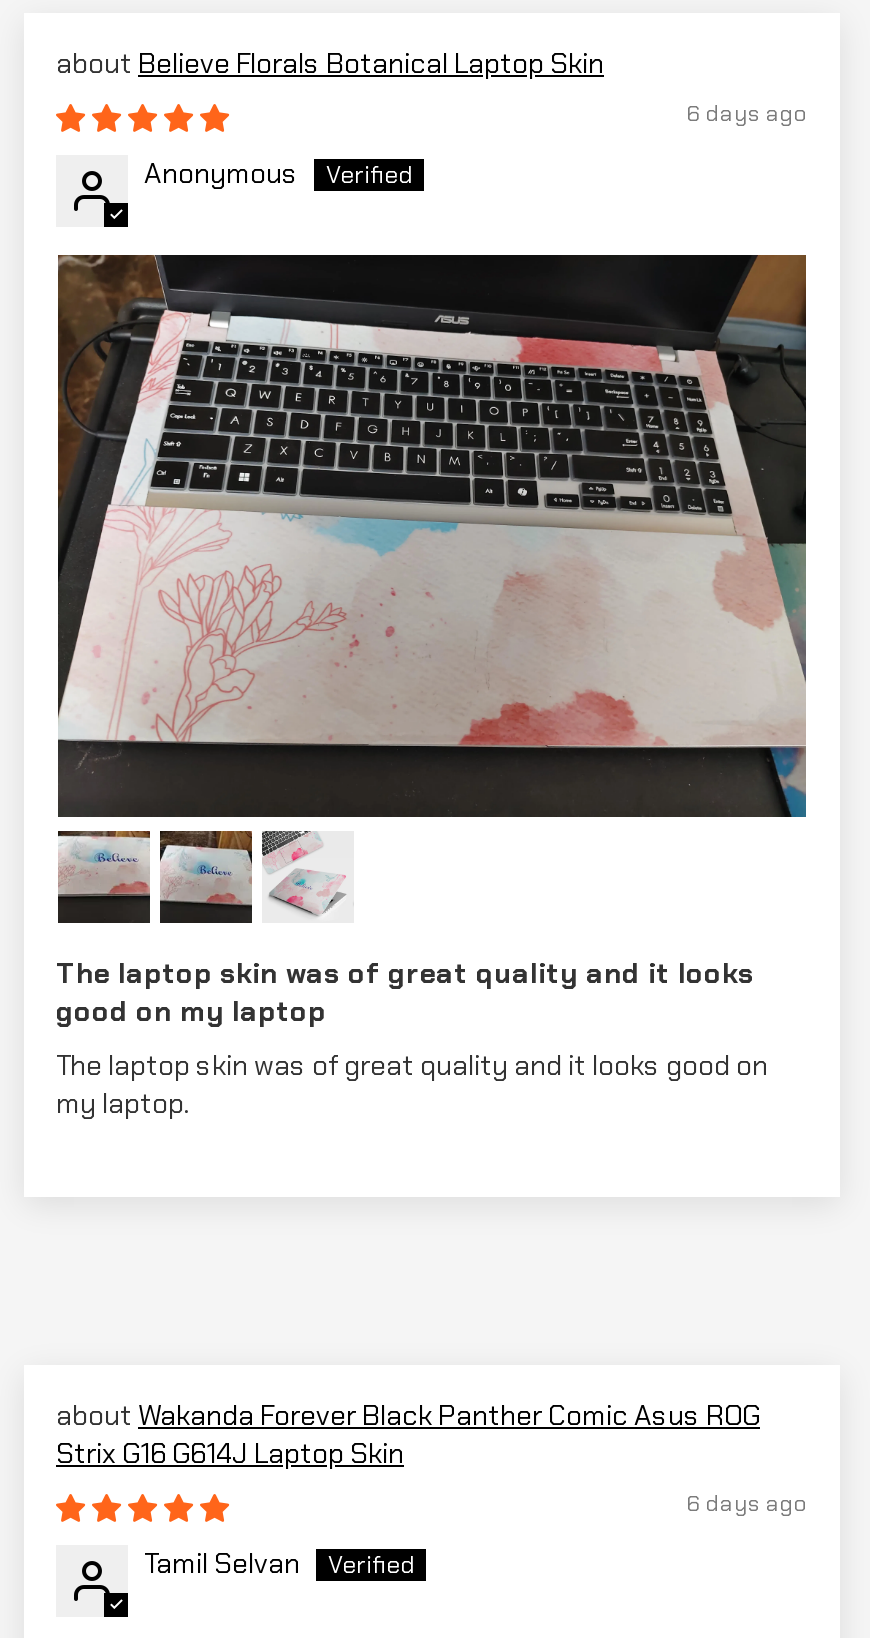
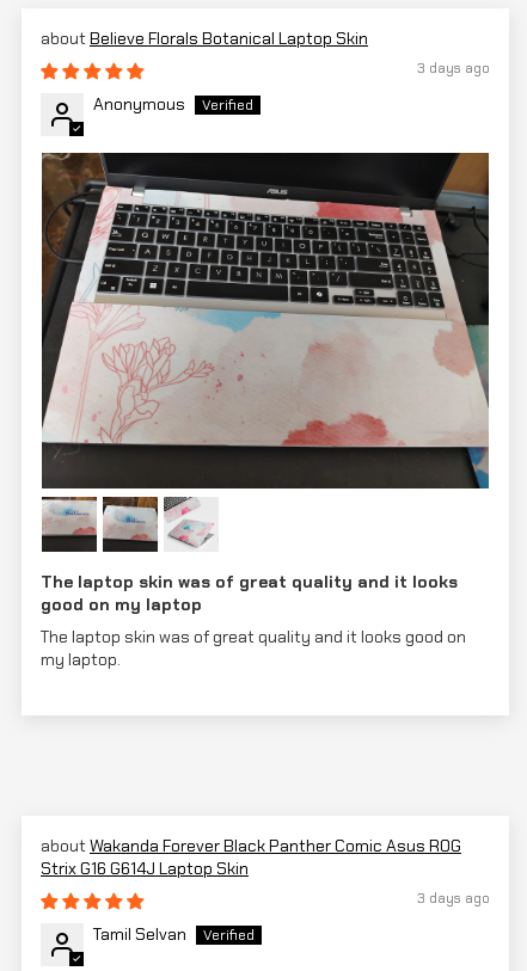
- 6 days ago
+ 3 days ago

- 6 days ago
+ 3 days ago
